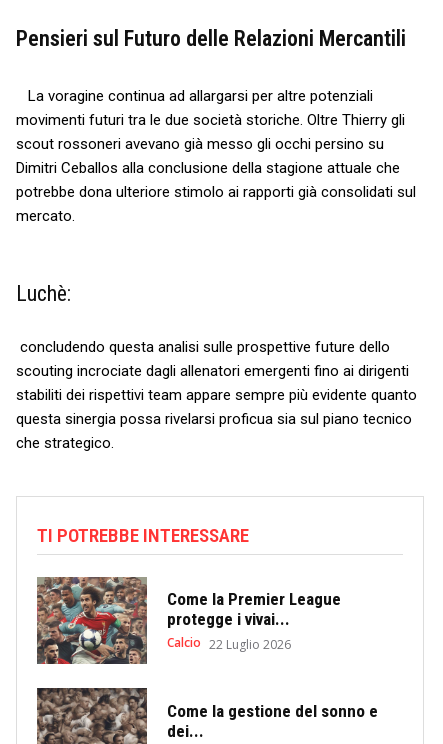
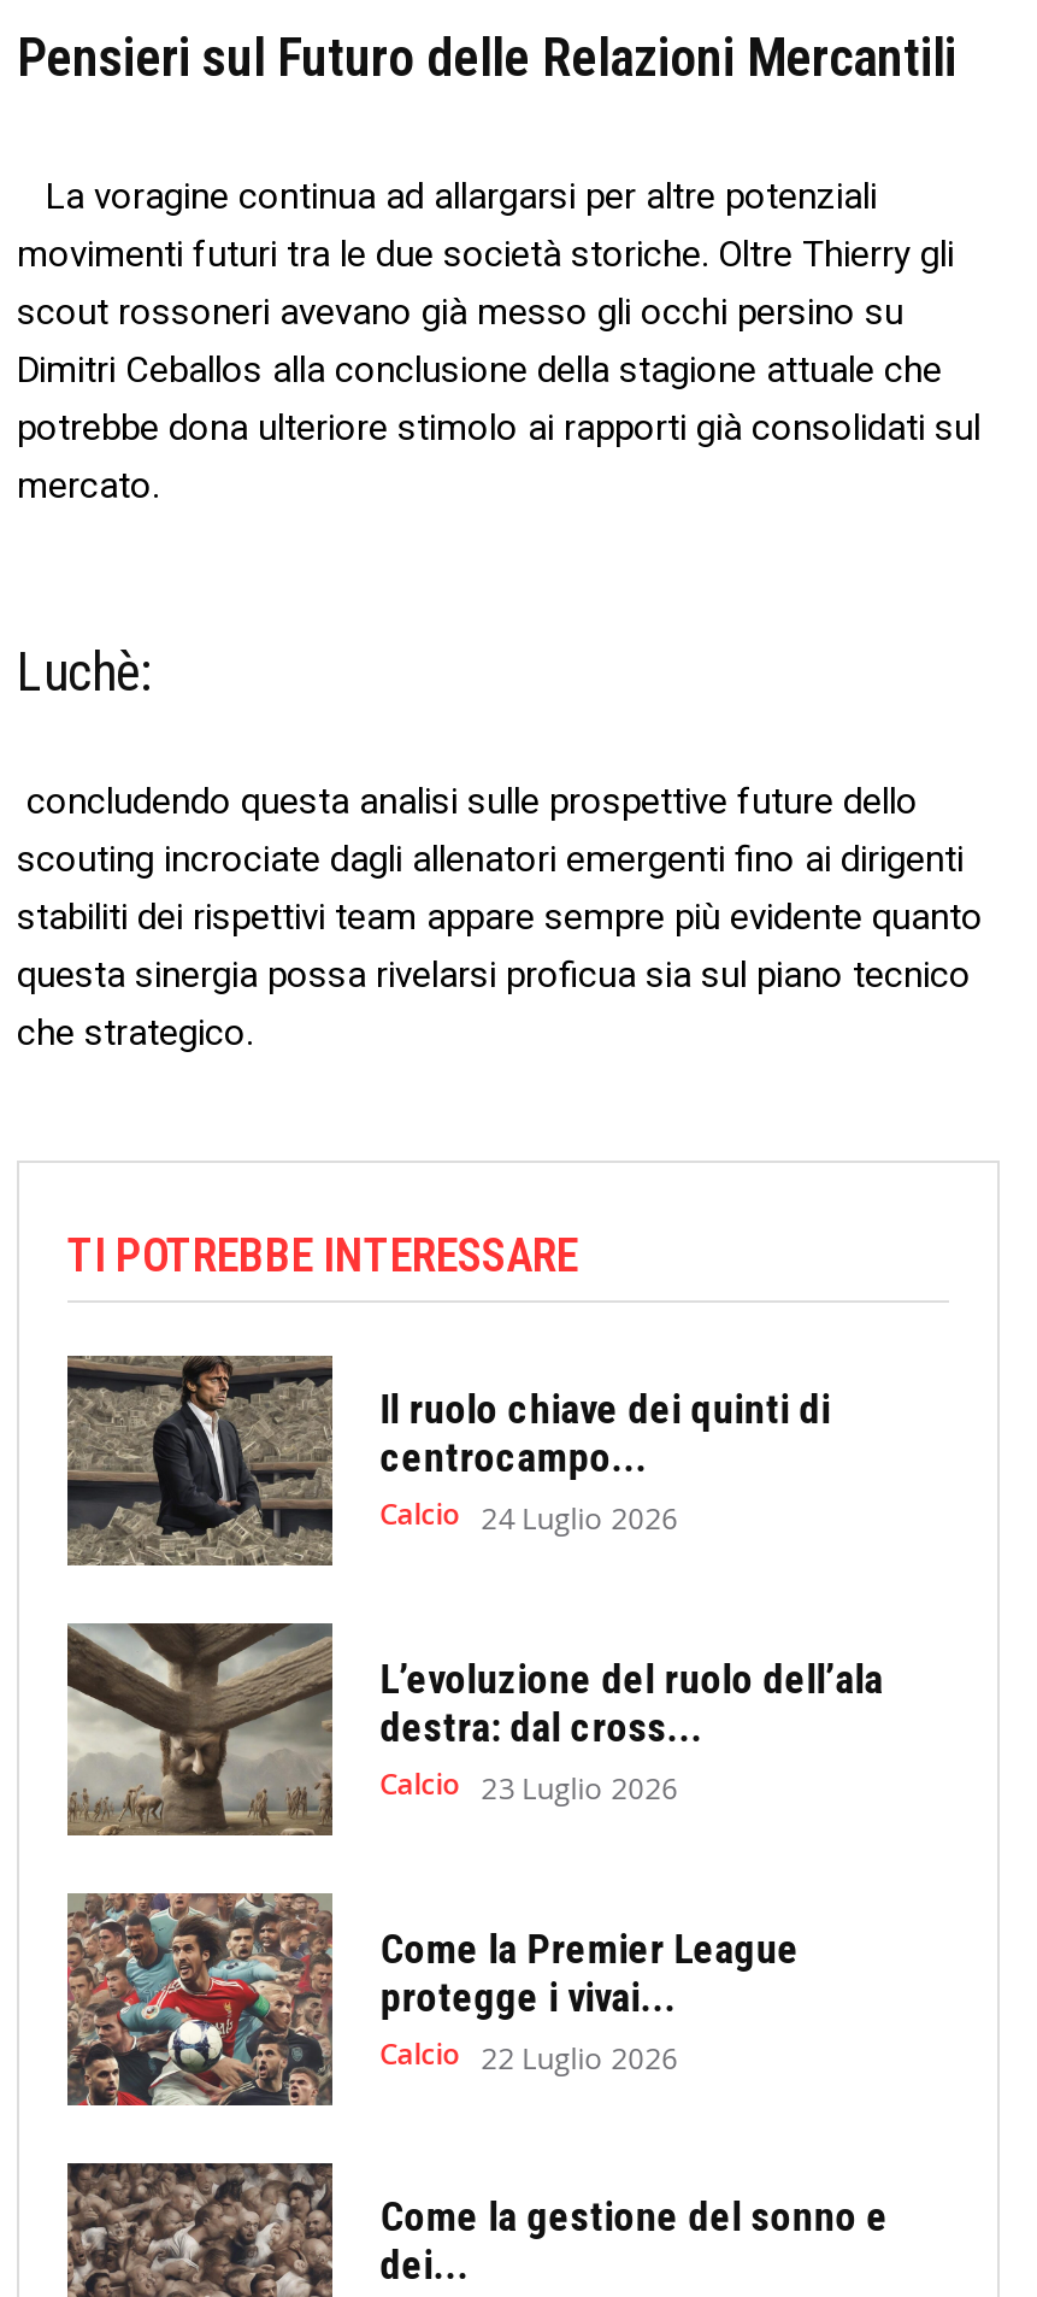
+ [image]
+ Il ruolo chiave dei quinti di
+ centrocampo...
+ Calcio 24 Luglio 2026
+ L’evoluzione del ruolo dell’ala
+ destra: dal cross...
+ Calcio 23 Luglio 2026

+ [image]
